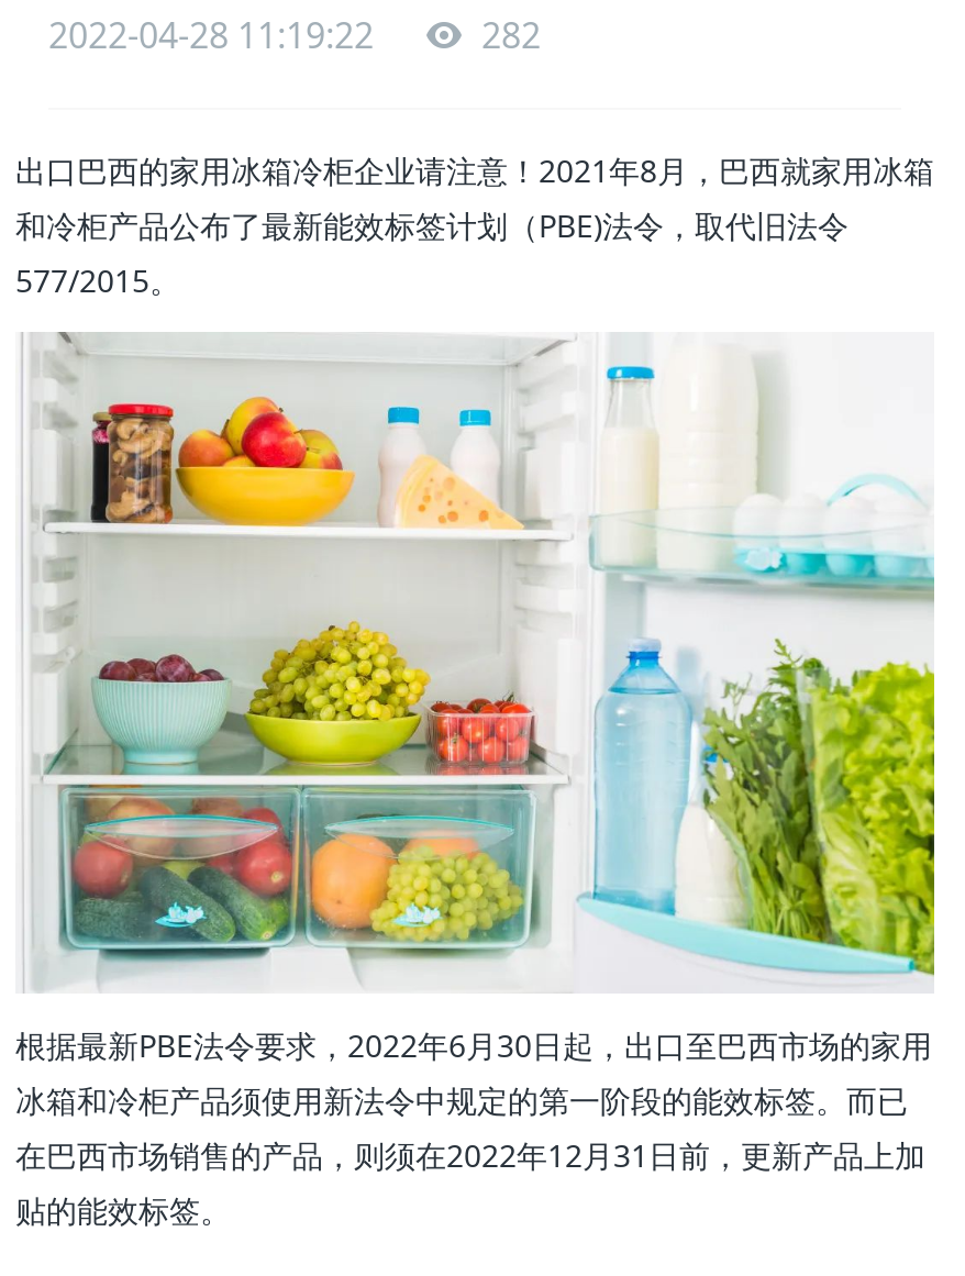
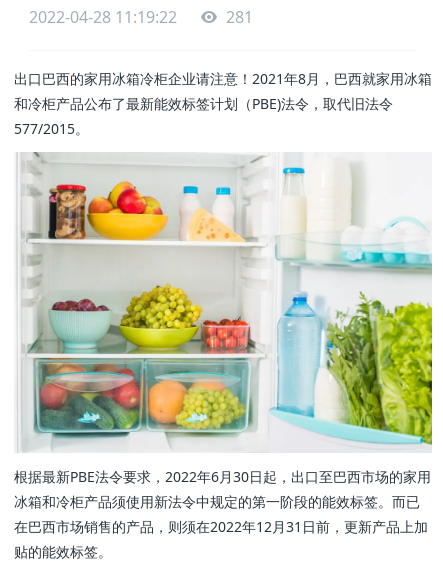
- 282
+ 281
